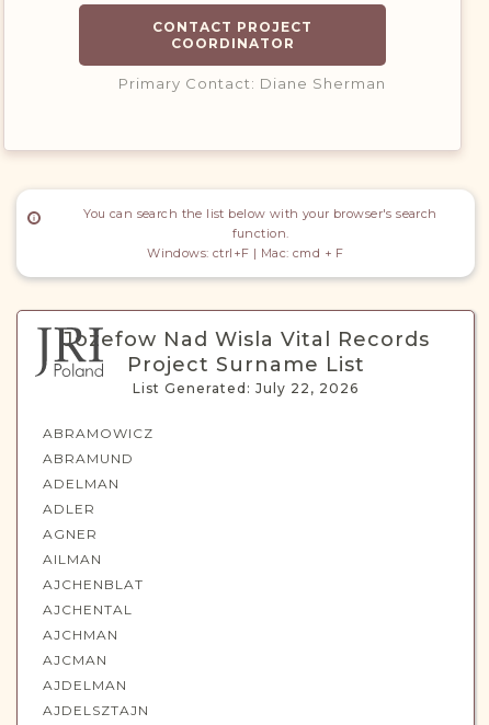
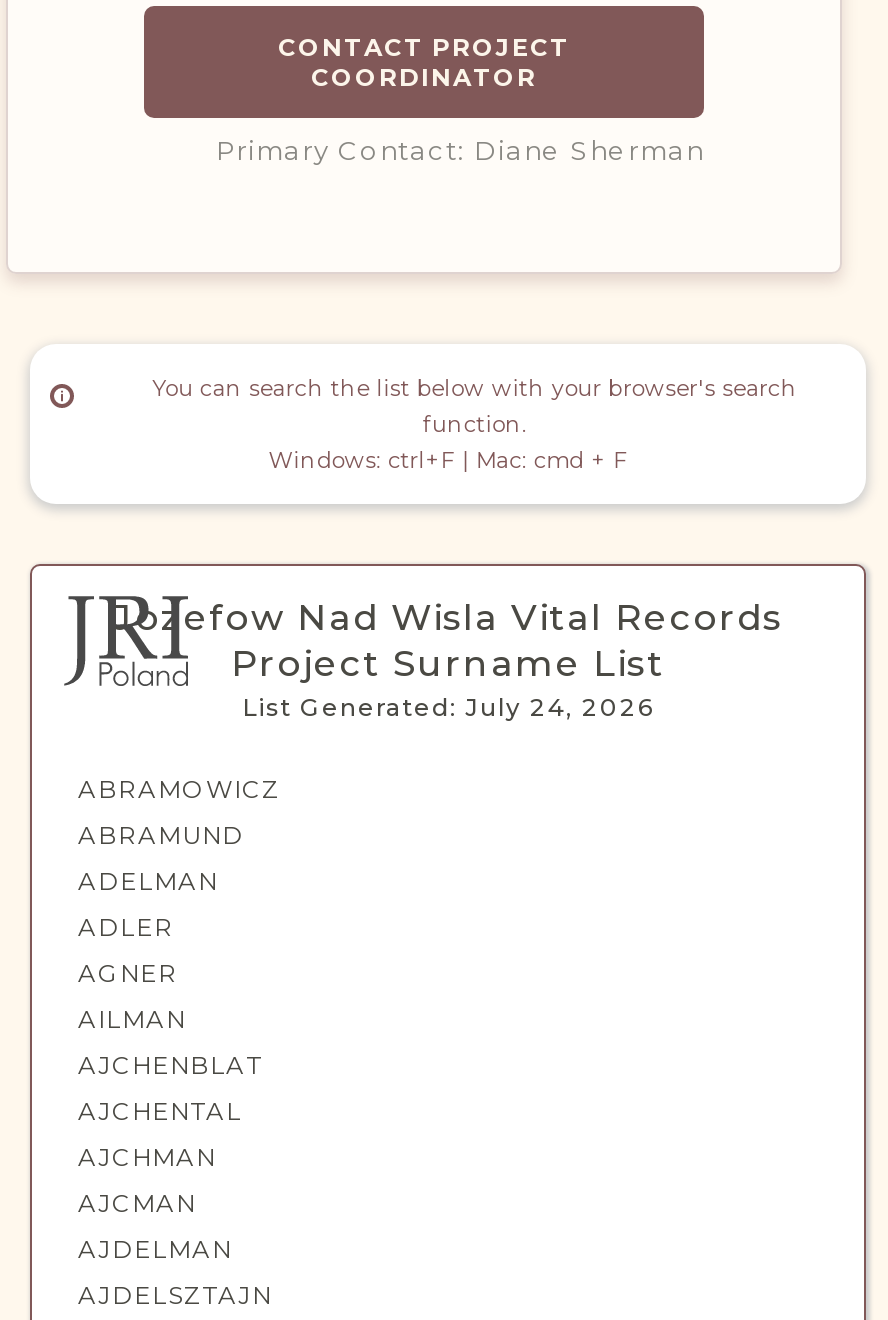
- List Generated: July 22, 2026
+ List Generated: July 24, 2026
